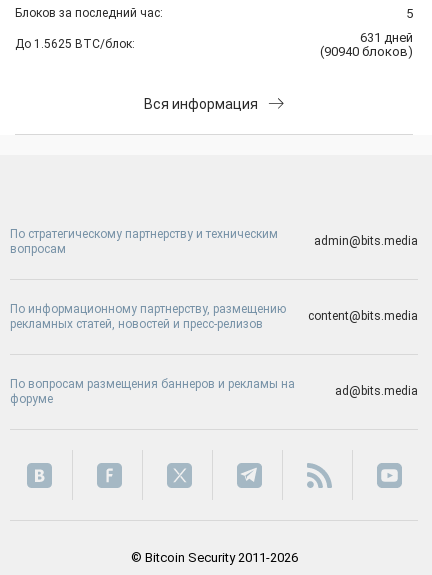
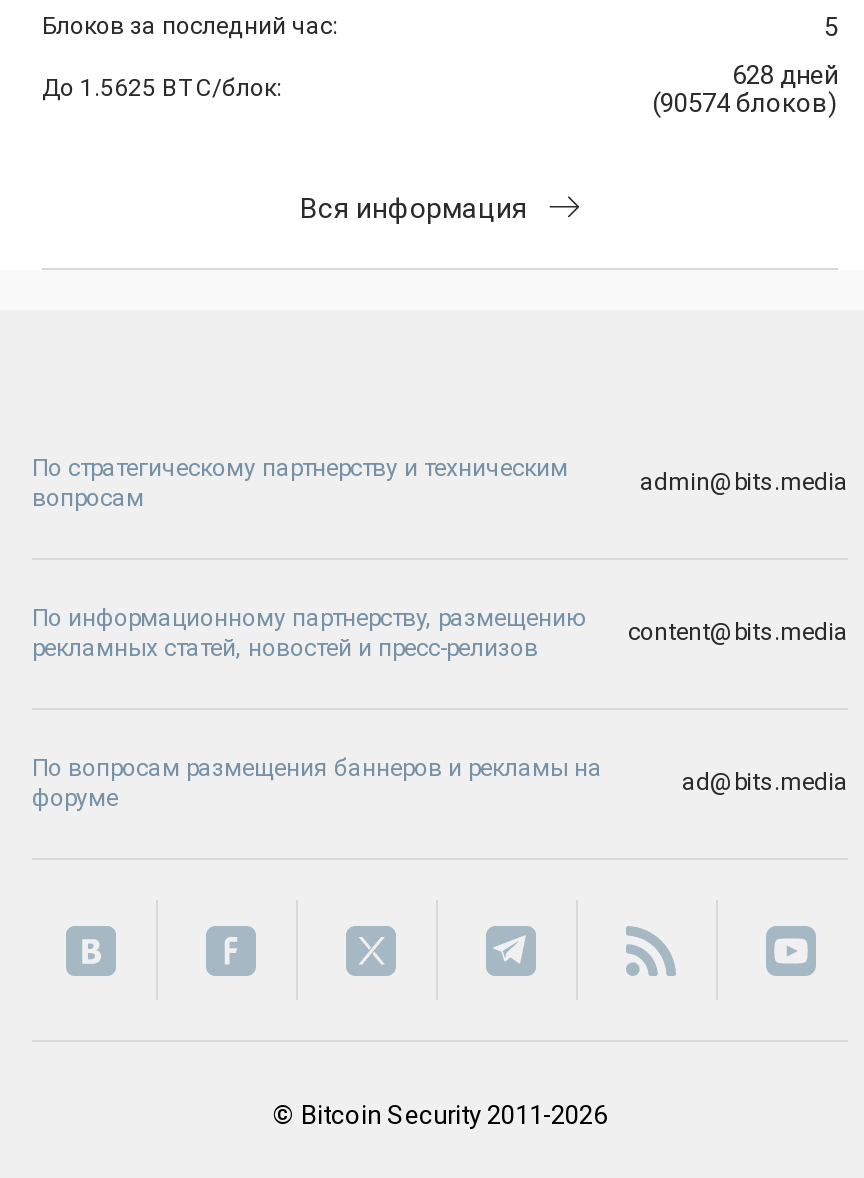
- 631 дней
+ 628 дней

- (90940 блоков)
+ (90574 блоков)
